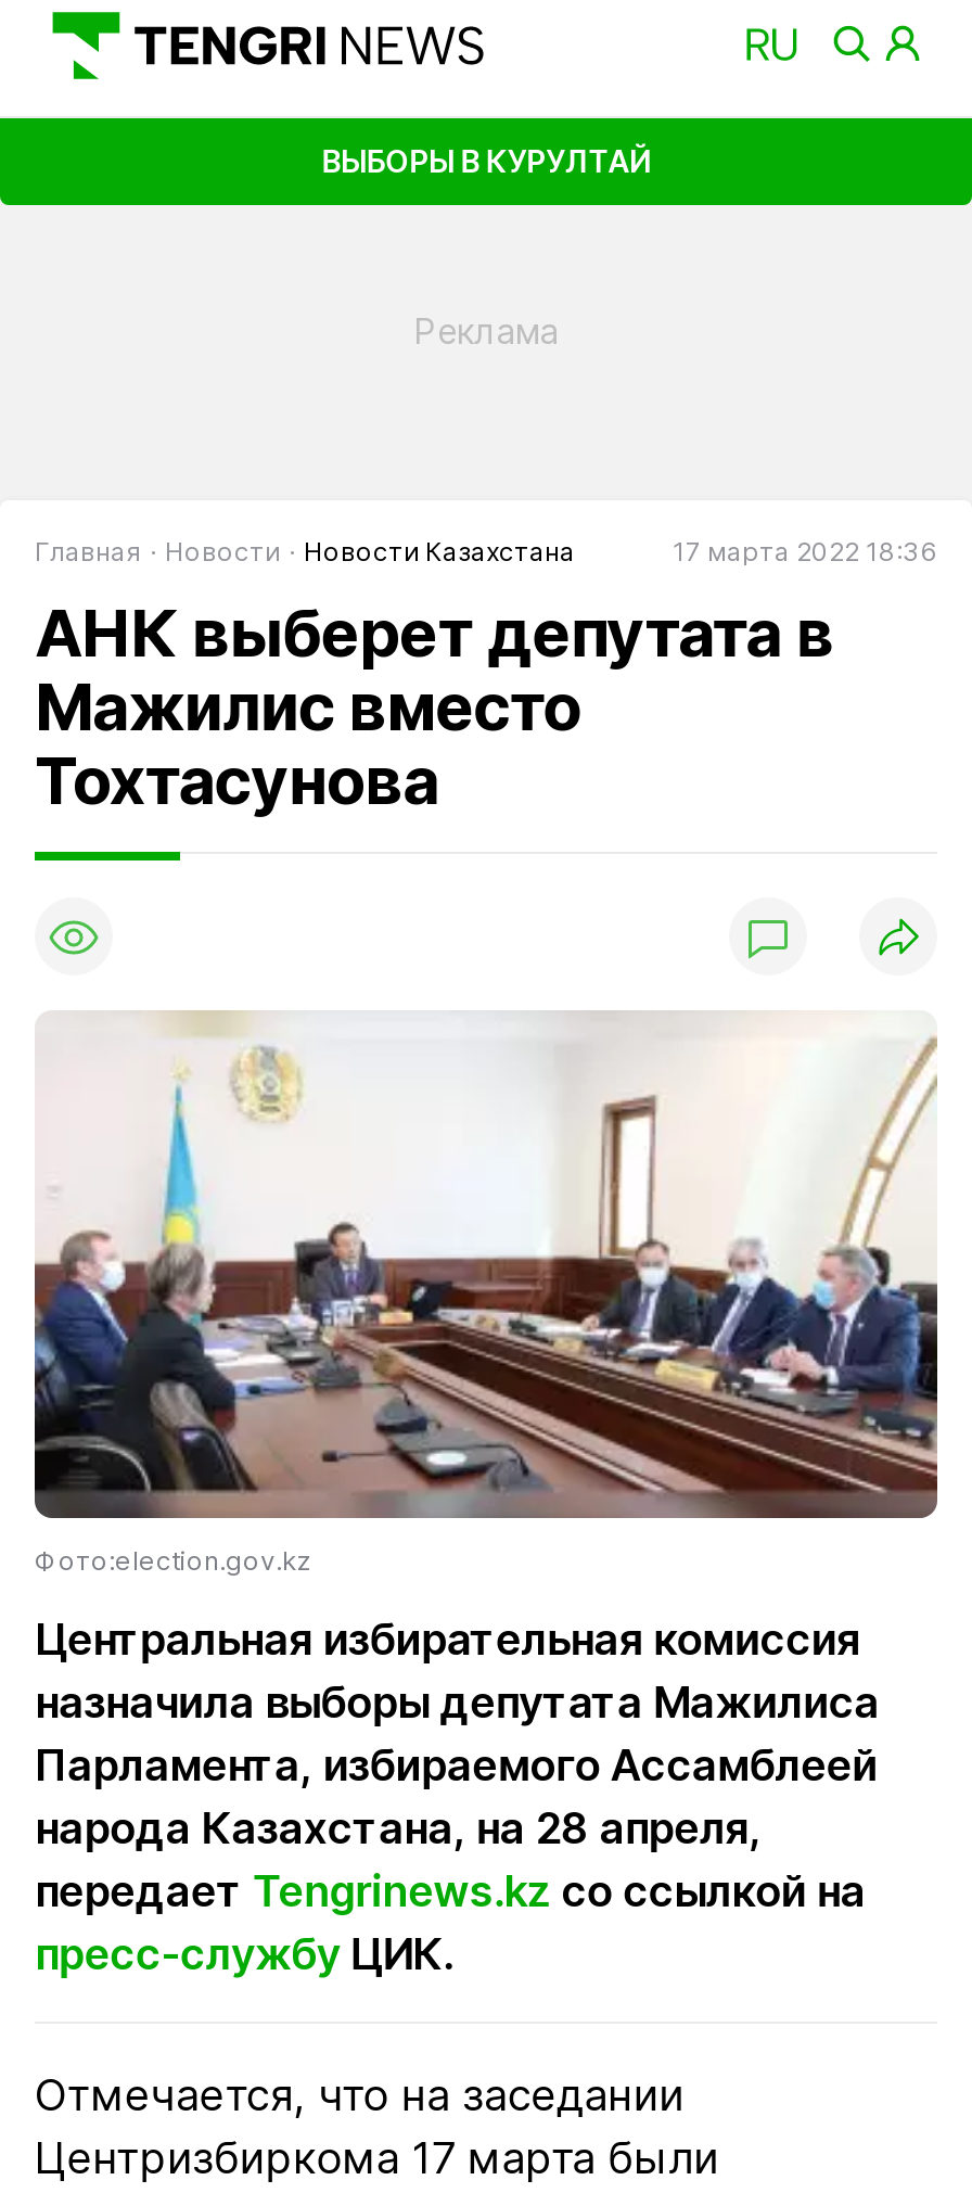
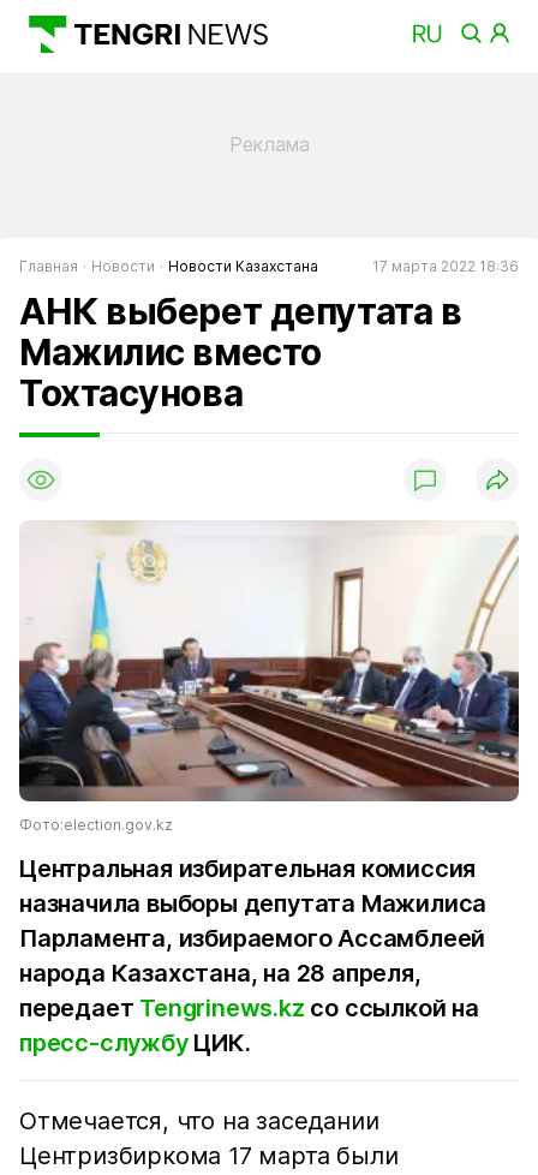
- ВЫБОРЫ В КУРУЛТАЙ
